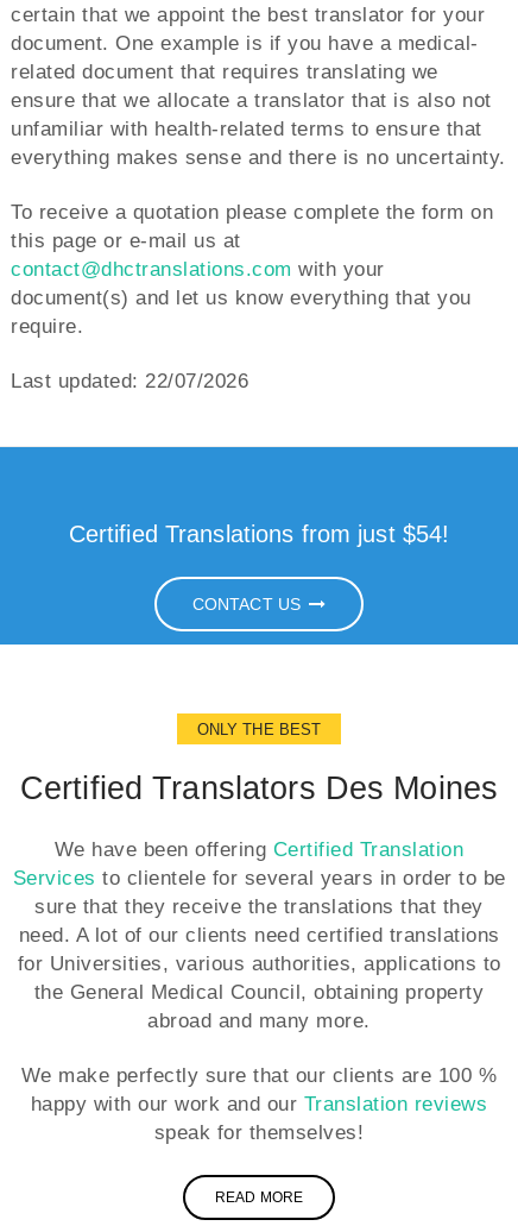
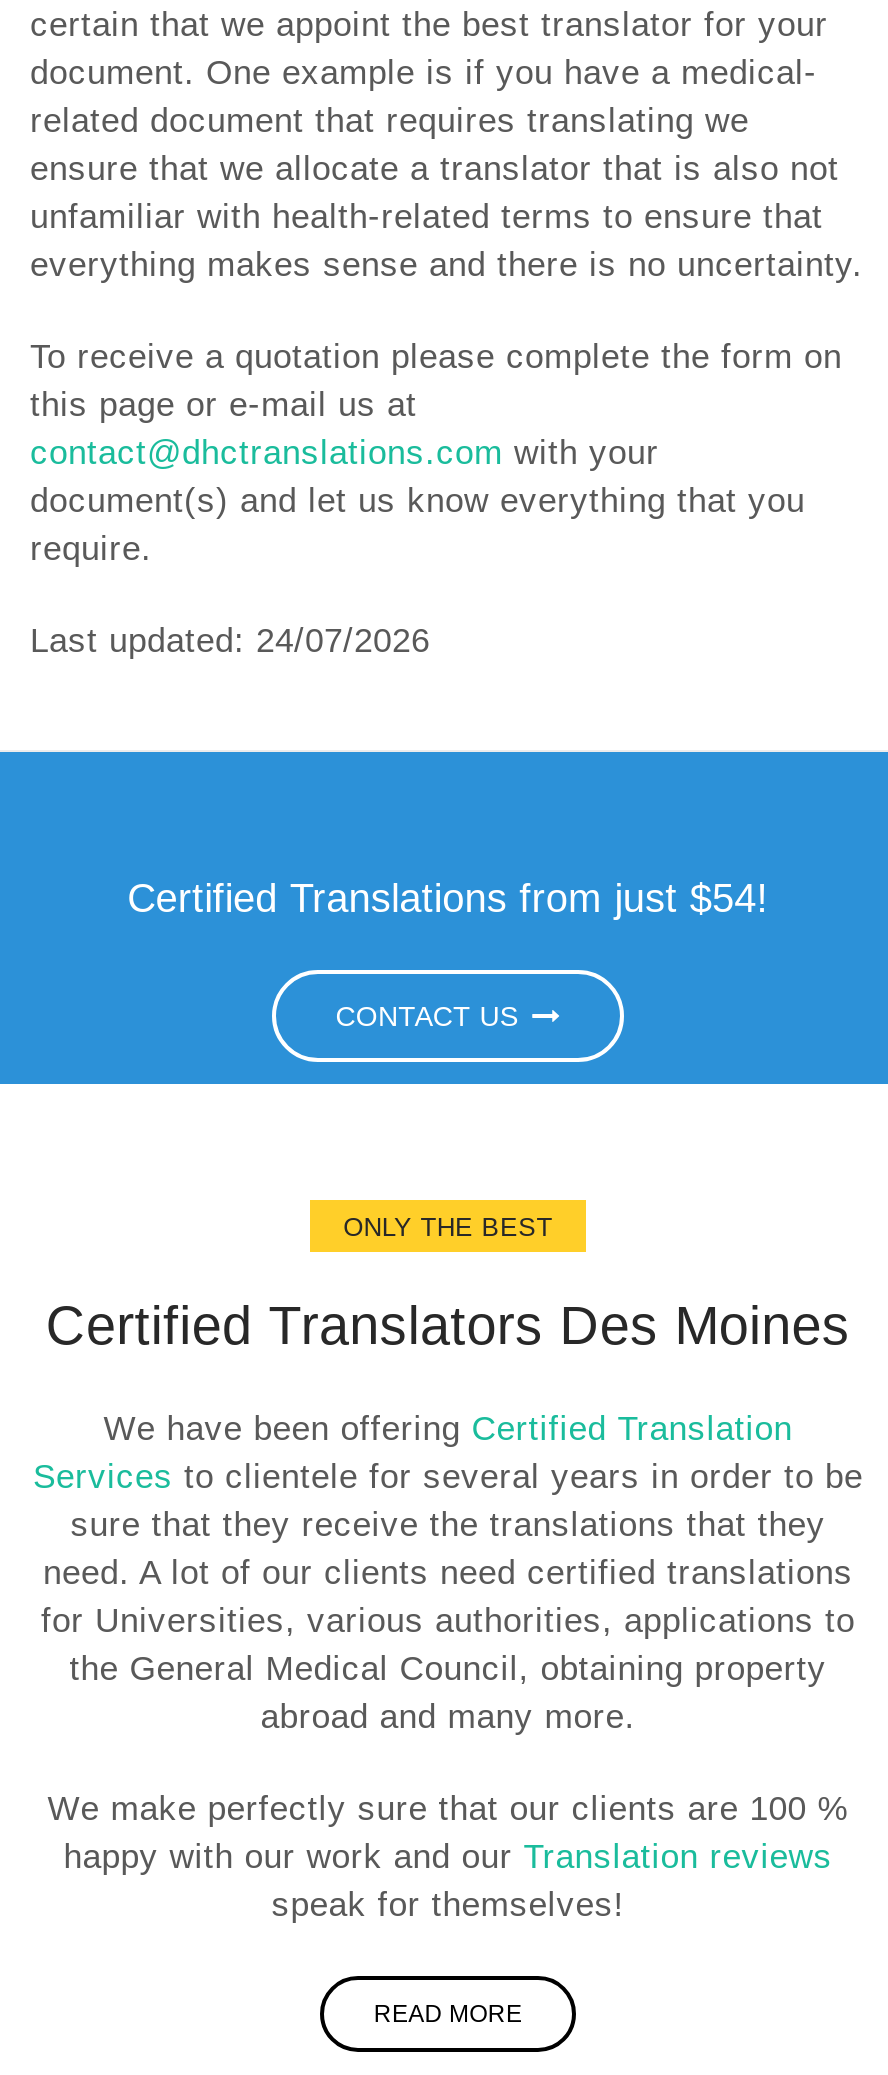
- Last updated: 22/07/2026
+ Last updated: 24/07/2026
